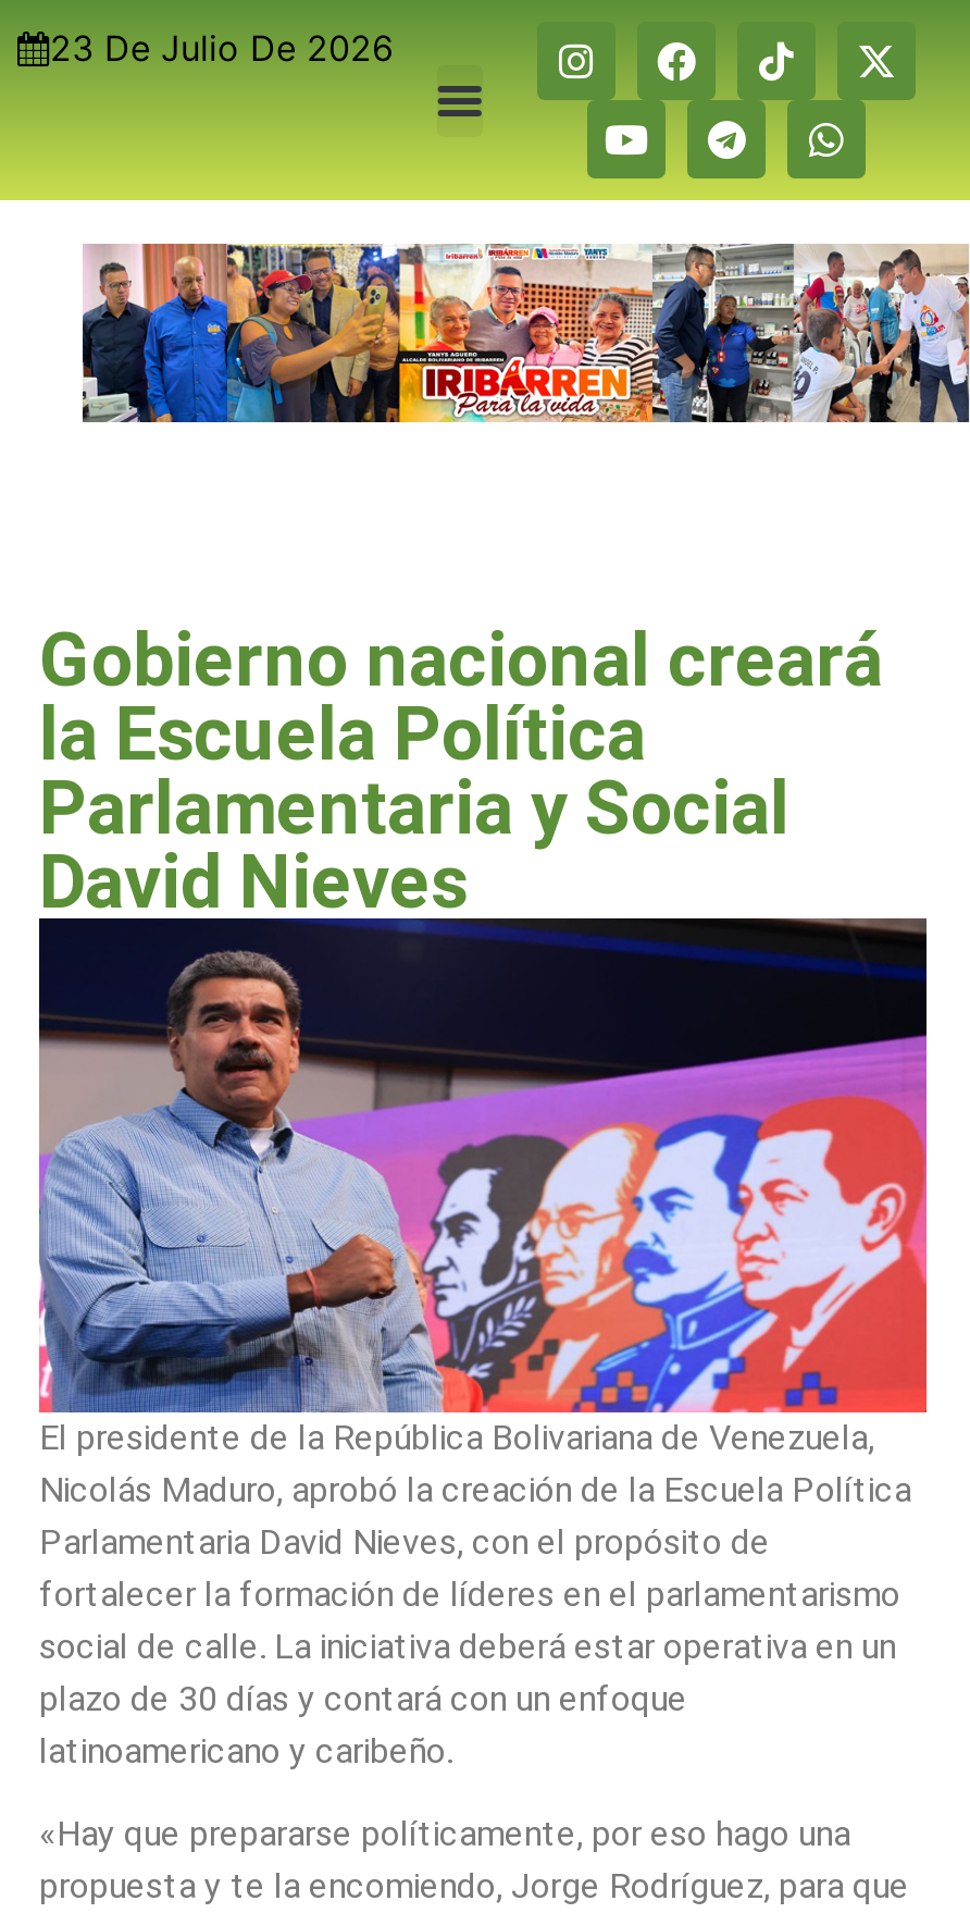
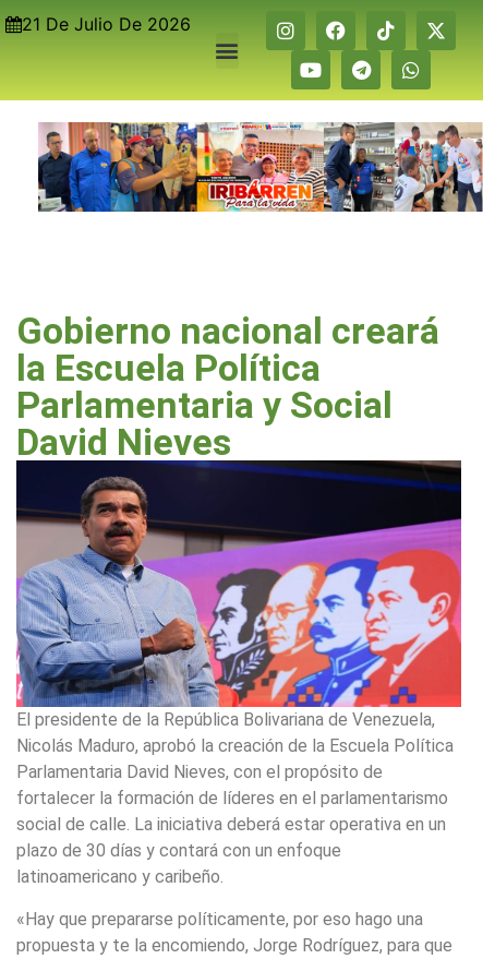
- 23 De Julio De 2026
+ 21 De Julio De 2026
